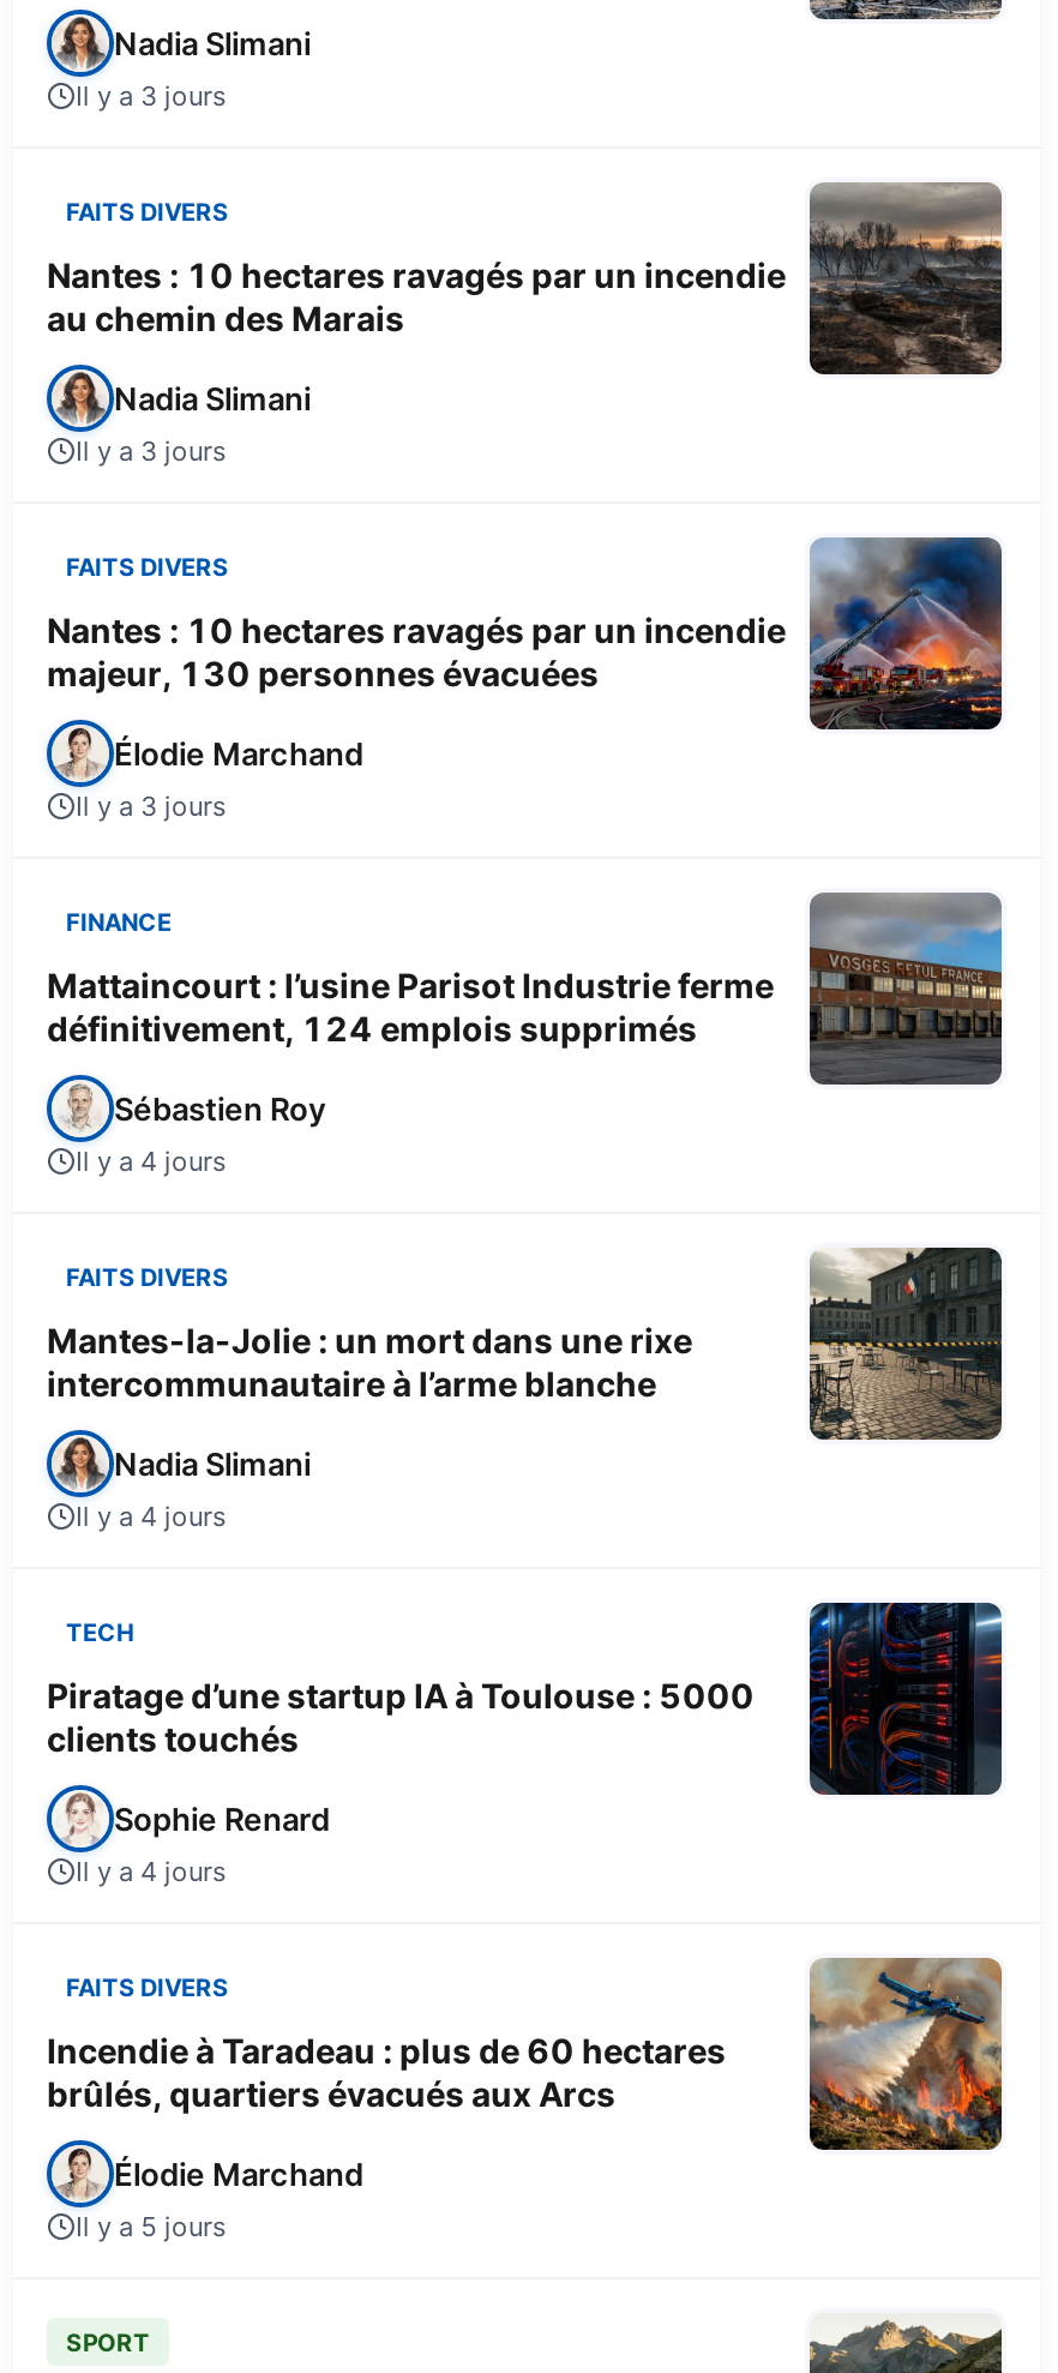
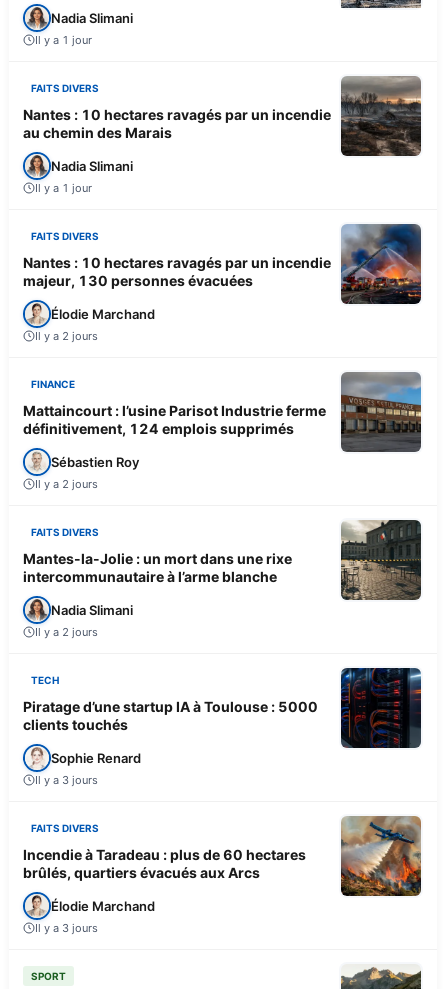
- Il y a 3 jours
+ Il y a 1 jour

- Il y a 3 jours
+ Il y a 1 jour

- Il y a 3 jours
+ Il y a 2 jours

- Il y a 4 jours
+ Il y a 2 jours

- Il y a 4 jours
+ Il y a 2 jours

- Il y a 4 jours
+ Il y a 3 jours

- Il y a 5 jours
+ Il y a 3 jours
